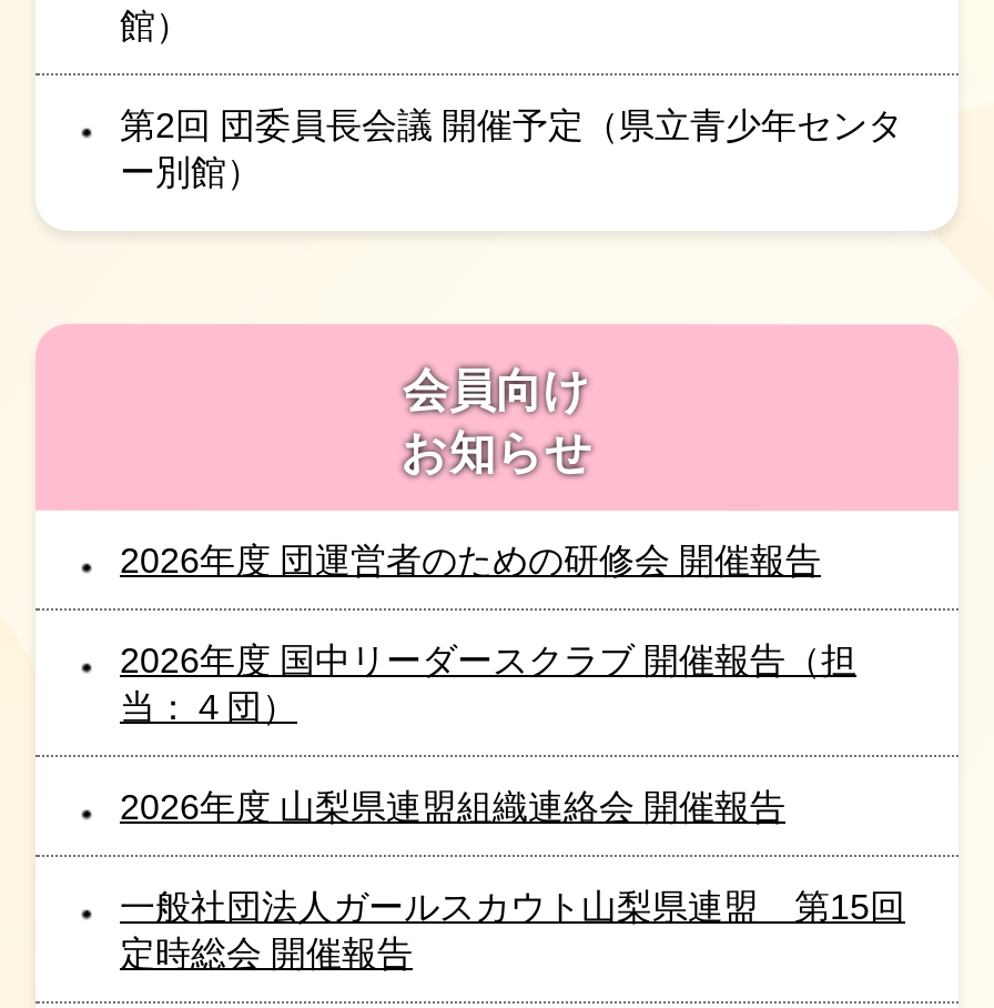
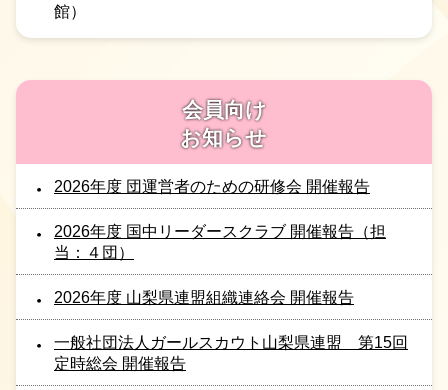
- 第2回 団委員長会議 開催予定（県立青少年センタ
- ー別館）
